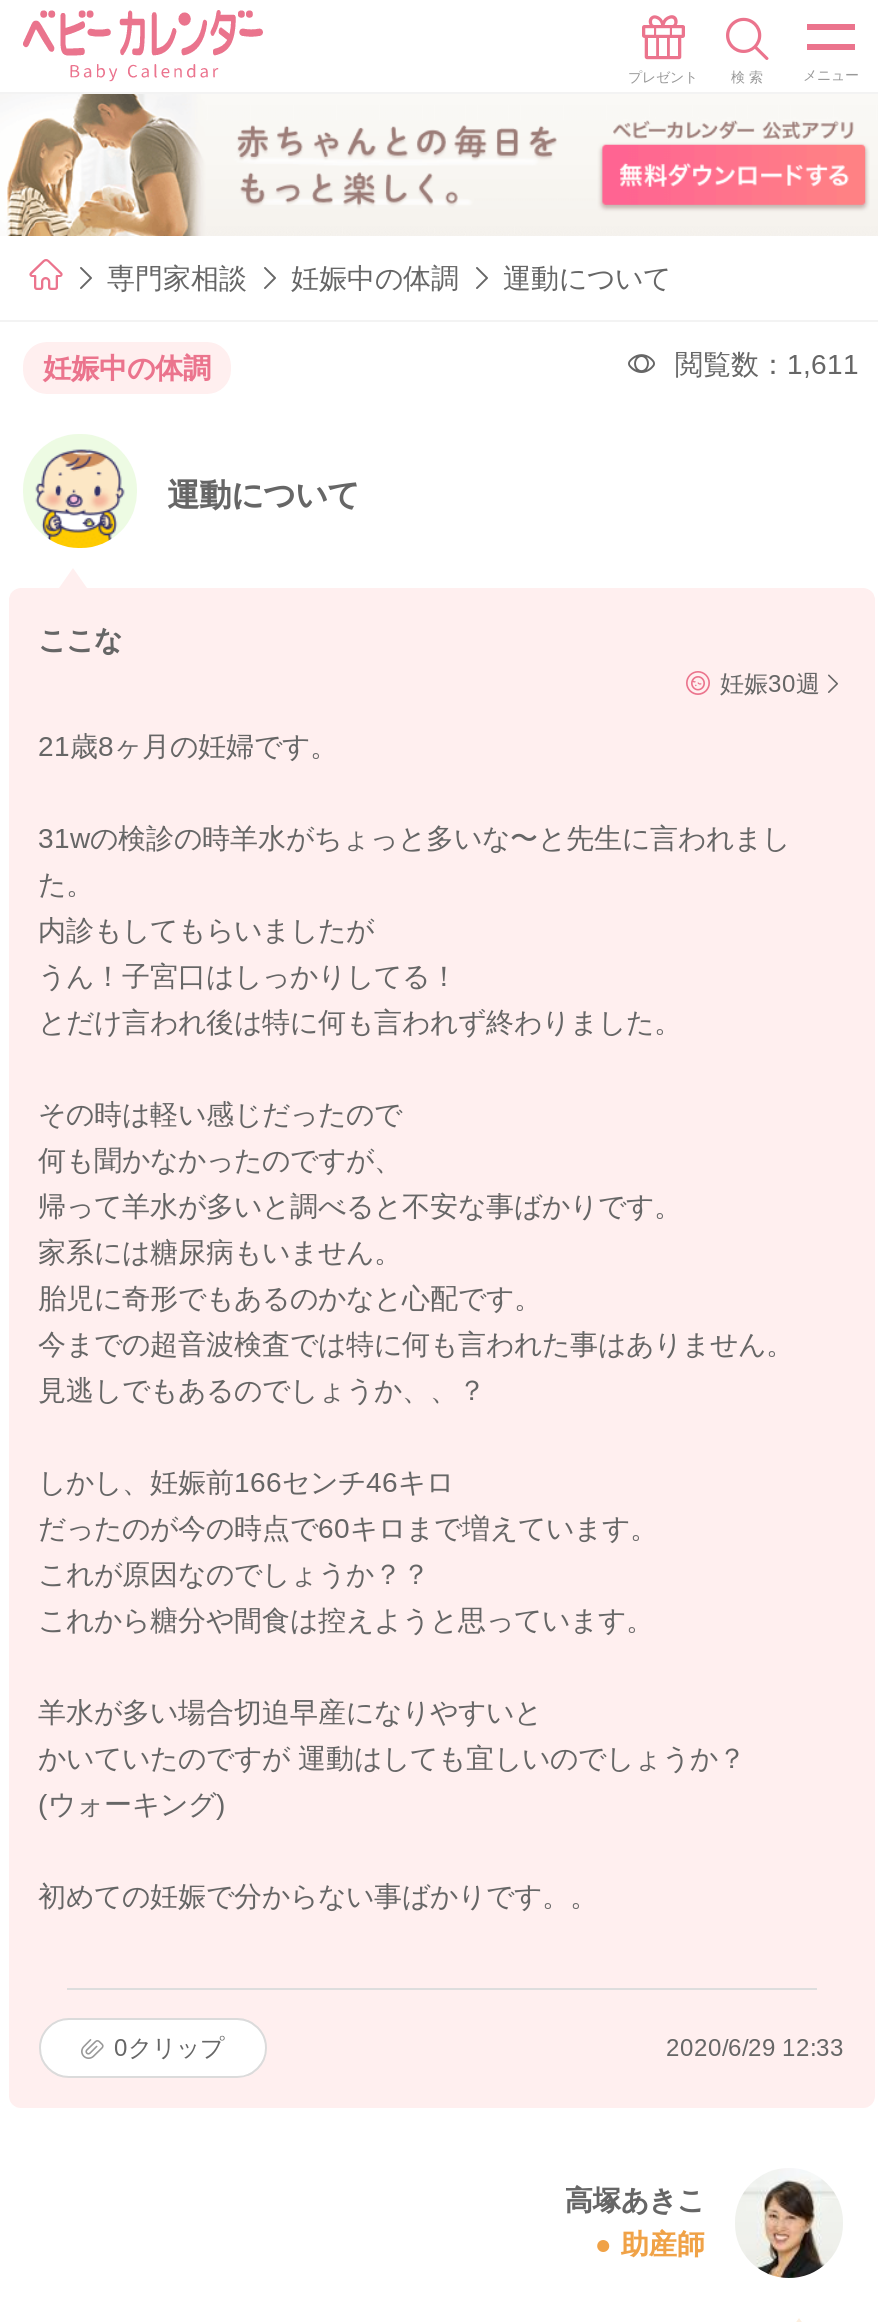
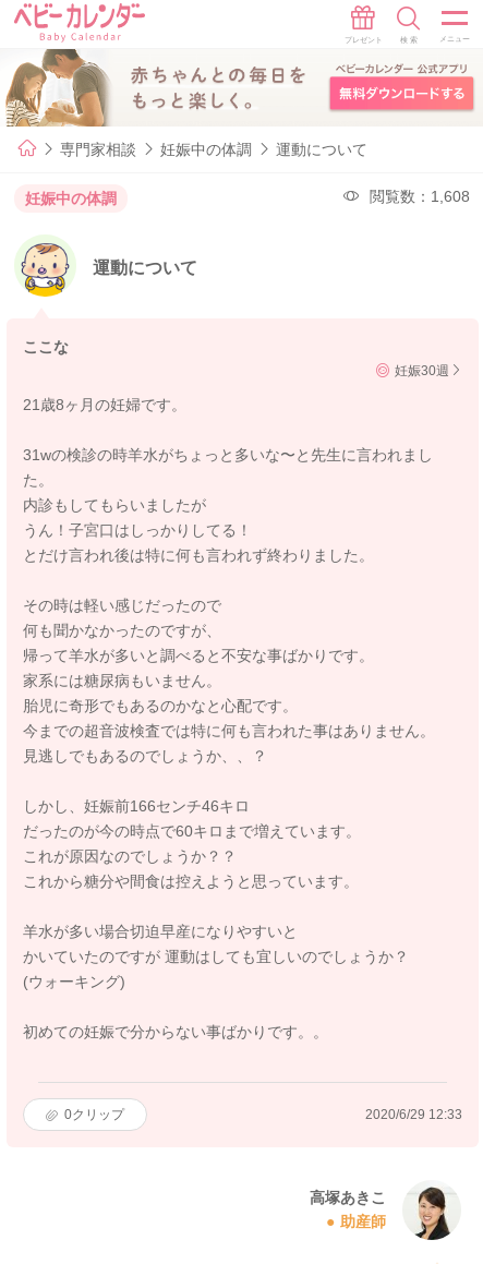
- 閲覧数：1,611
+ 閲覧数：1,608
